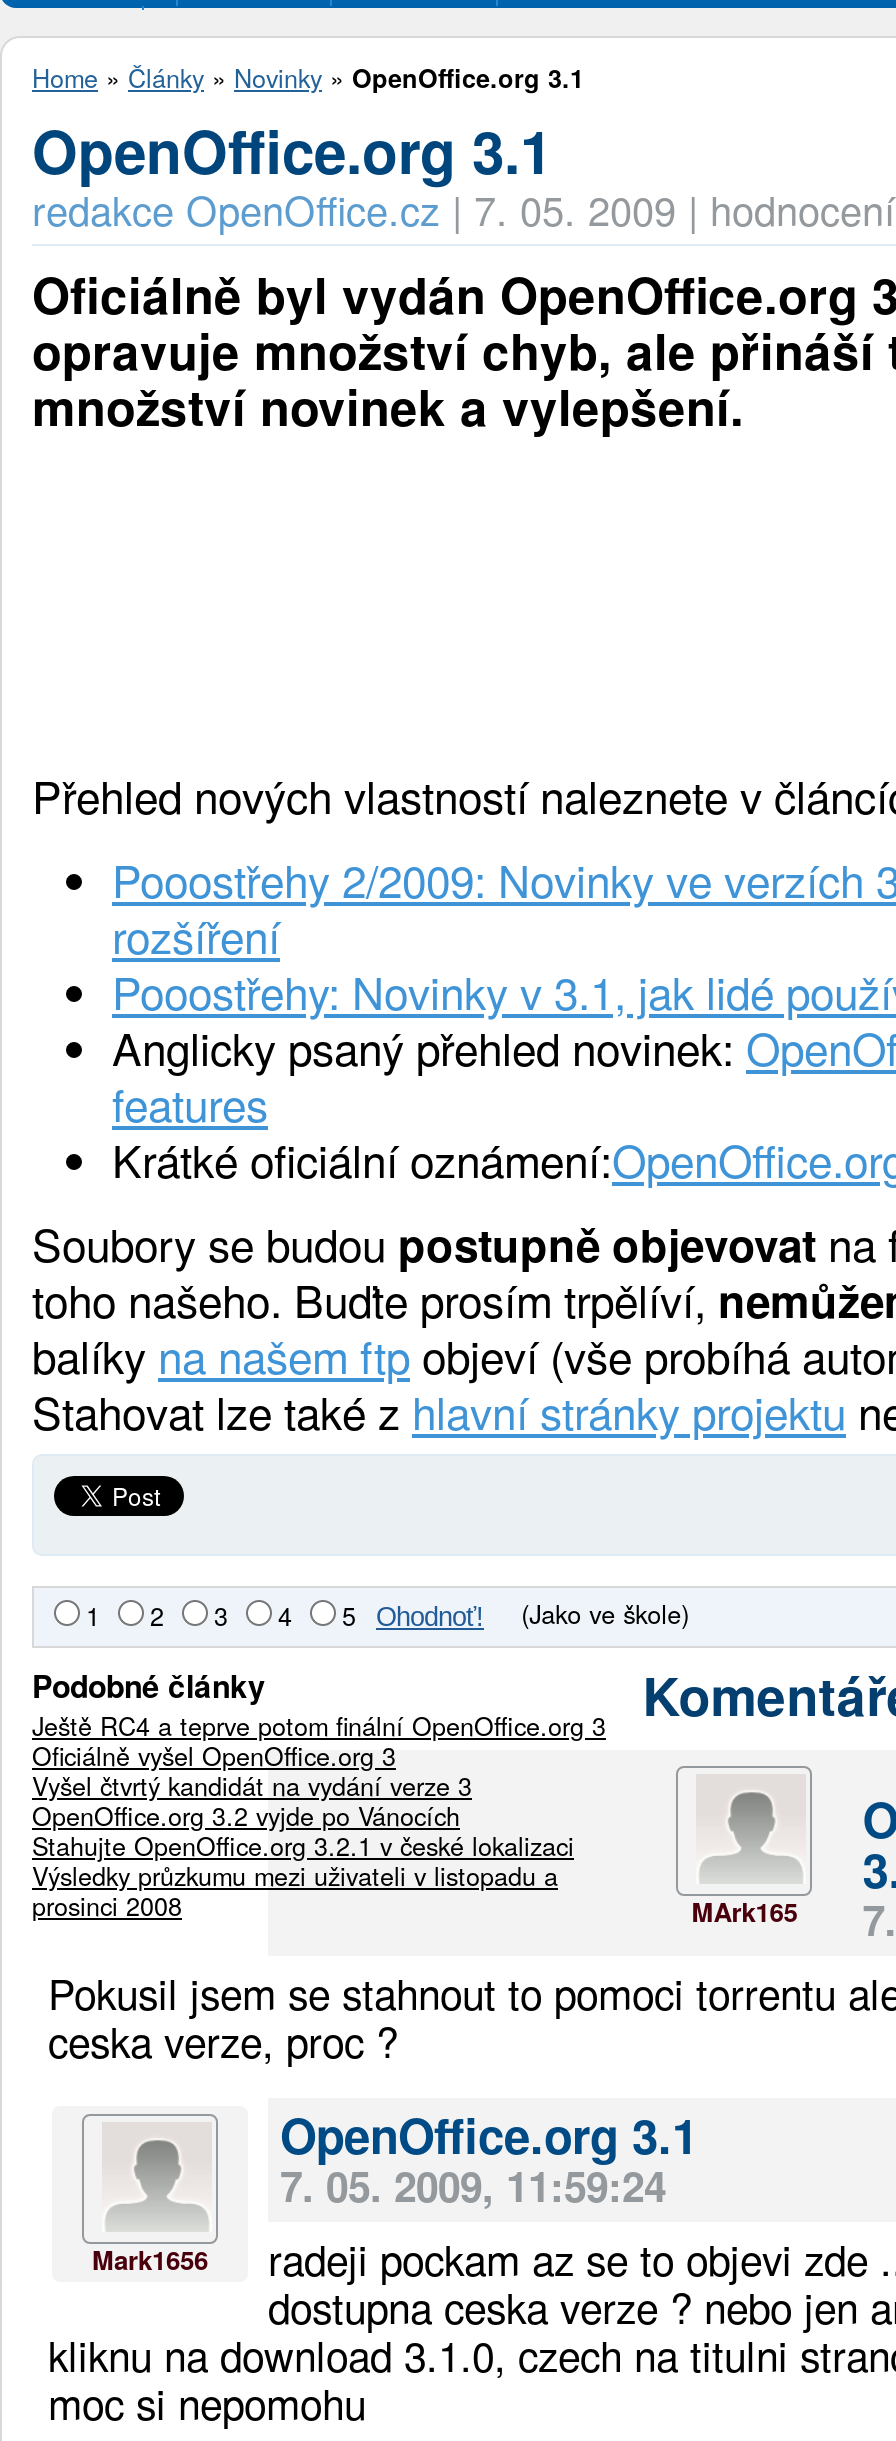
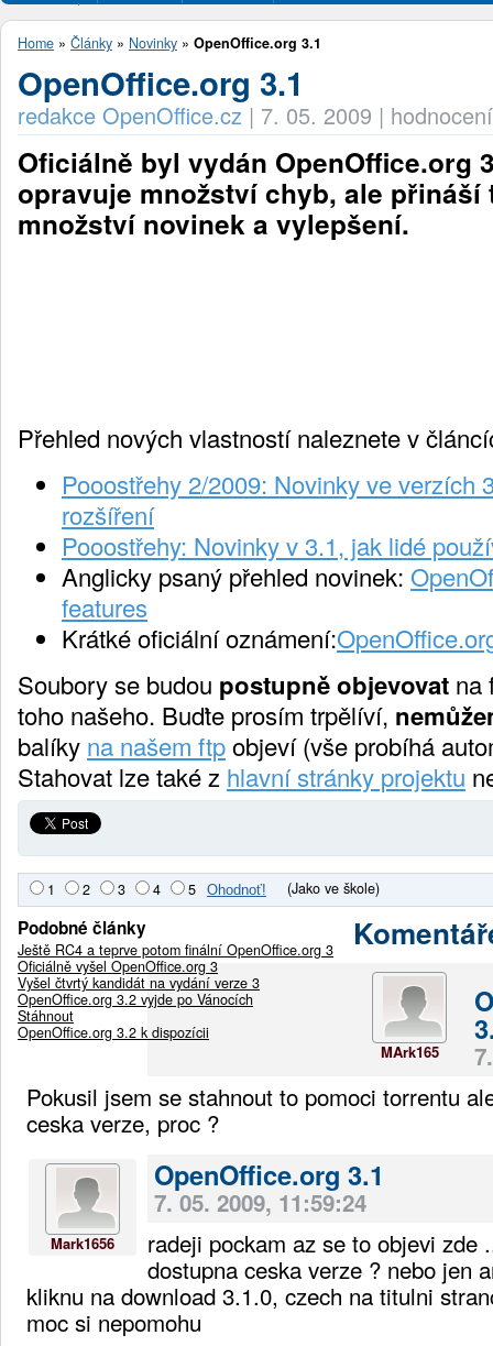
- Stahujte OpenOffice.org 3.2.1 v české lokalizaci
- Výsledky průzkumu mezi uživateli v listopadu a
- prosinci 2008
+ Stáhnout
+ OpenOffice.org 3.2 k dispozícii
